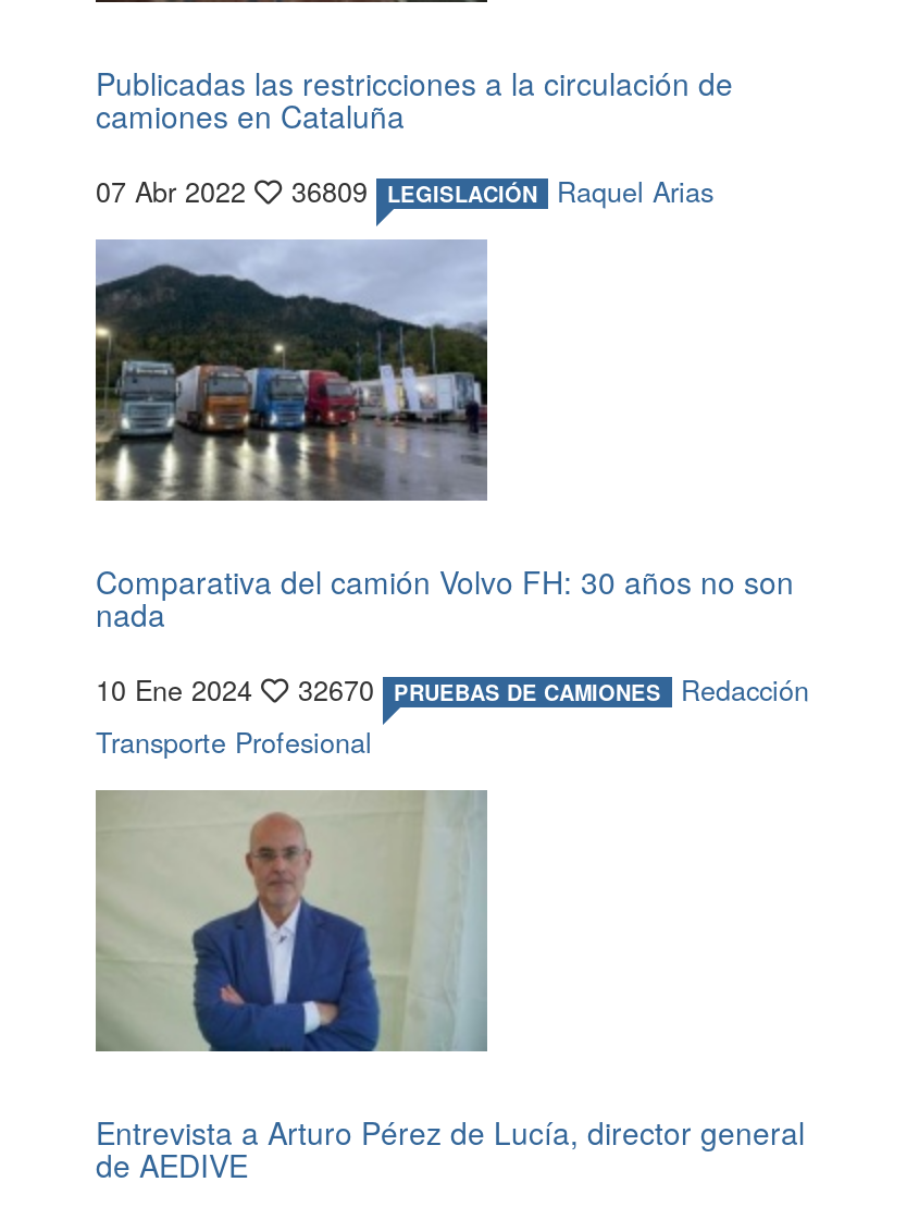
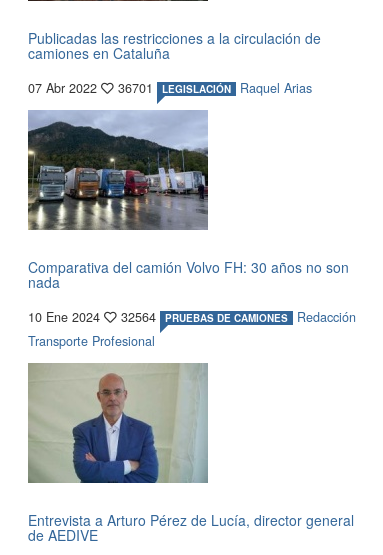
- 07 Abr 2022 36809 LEGISLACIÓN Raquel Arias
+ 07 Abr 2022 36701 LEGISLACIÓN Raquel Arias

- 10 Ene 2024 32670 PRUEBAS DE CAMIONES Redacción
+ 10 Ene 2024 32564 PRUEBAS DE CAMIONES Redacción
